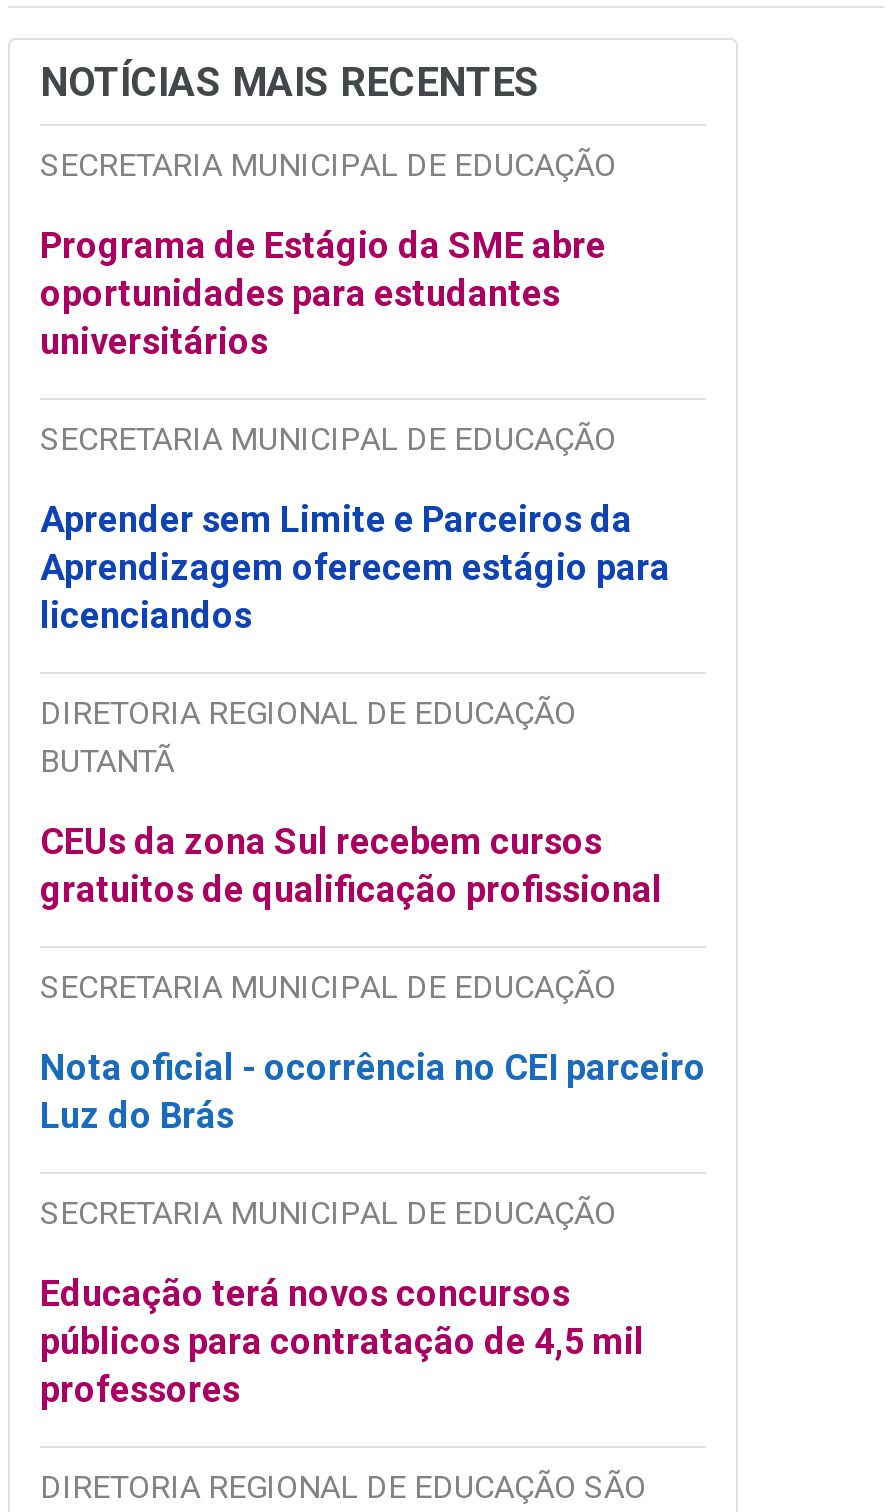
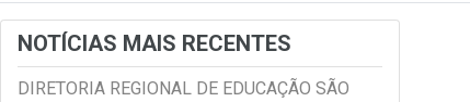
- SECRETARIA MUNICIPAL DE EDUCAÇÃO
- Programa de Estágio da SME abre
- oportunidades para estudantes
- universitários
- SECRETARIA MUNICIPAL DE EDUCAÇÃO
- Aprender sem Limite e Parceiros da
- Aprendizagem oferecem estágio para
- licenciandos
- DIRETORIA REGIONAL DE EDUCAÇÃO
- BUTANTÃ
- CEUs da zona Sul recebem cursos
- gratuitos de qualificação profissional
- SECRETARIA MUNICIPAL DE EDUCAÇÃO
- Nota oficial - ocorrência no CEI parceiro
- Luz do Brás
- SECRETARIA MUNICIPAL DE EDUCAÇÃO
- Educação terá novos concursos
- públicos para contratação de 4,5 mil
- professores
